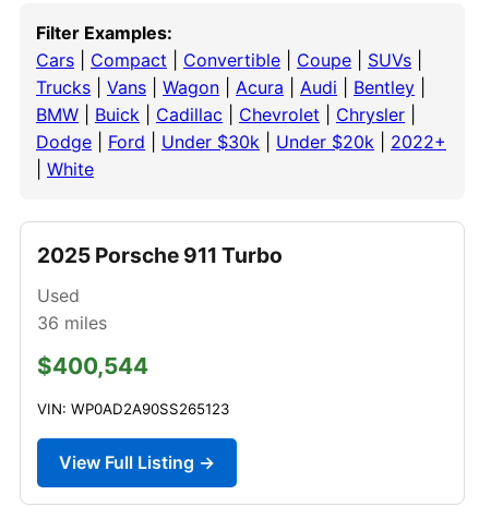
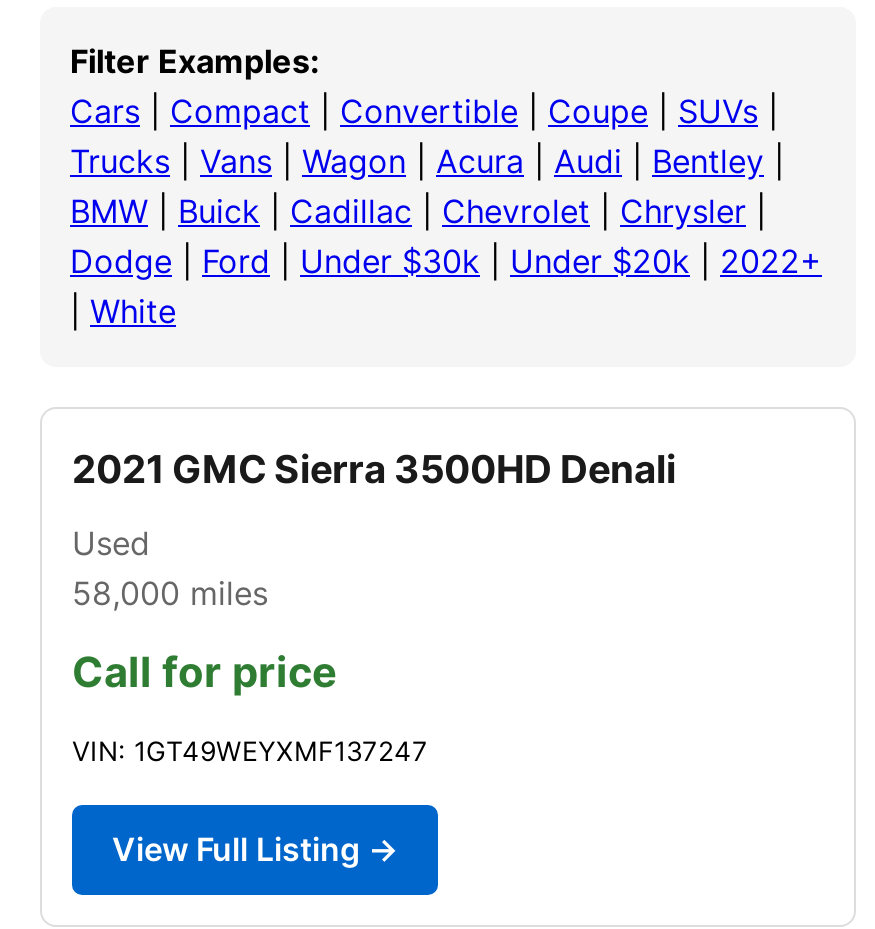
- 2025 Porsche 911 Turbo
+ 2021 GMC Sierra 3500HD Denali

- 36 miles
+ 58,000 miles

- $400,544
+ Call for price

- VIN: WP0AD2A90SS265123
+ VIN: 1GT49WEYXMF137247
